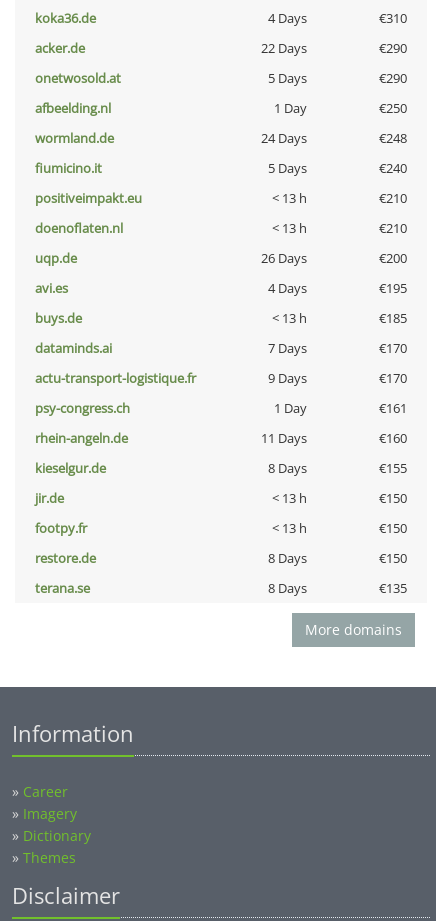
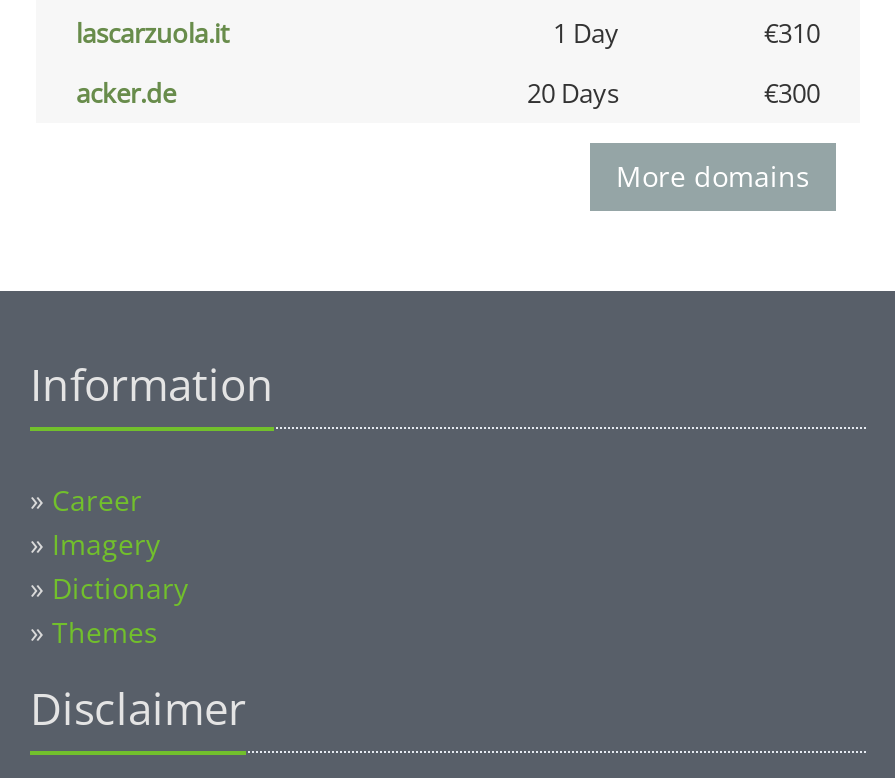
- koka36.de
- 4 Days
+ lascarzuola.it
+ 1 Day

- 22 Days
- €290
- onetwosold.at
- 5 Days
- €290
- afbeelding.nl
- 1 Day
- €250
- wormland.de
- 24 Days
- €248
- fiumicino.it
- 5 Days
- €240
- positiveimpakt.eu
- < 13 h
- €210
- doenoflaten.nl
- < 13 h
- €210
- uqp.de
- 26 Days
- €200
- avi.es
- 4 Days
- €195
- buys.de
- < 13 h
- €185
- dataminds.ai
- 7 Days
- €170
- actu-transport-logistique.fr
- 9 Days
- €170
- psy-congress.ch
- 1 Day
- €161
- rhein-angeln.de
- 11 Days
- €160
- kieselgur.de
- 8 Days
- €155
- jir.de
- < 13 h
- €150
- footpy.fr
- < 13 h
- €150
- restore.de
- 8 Days
- €150
- terana.se
- 8 Days
- €135
+ 20 Days
+ €300
